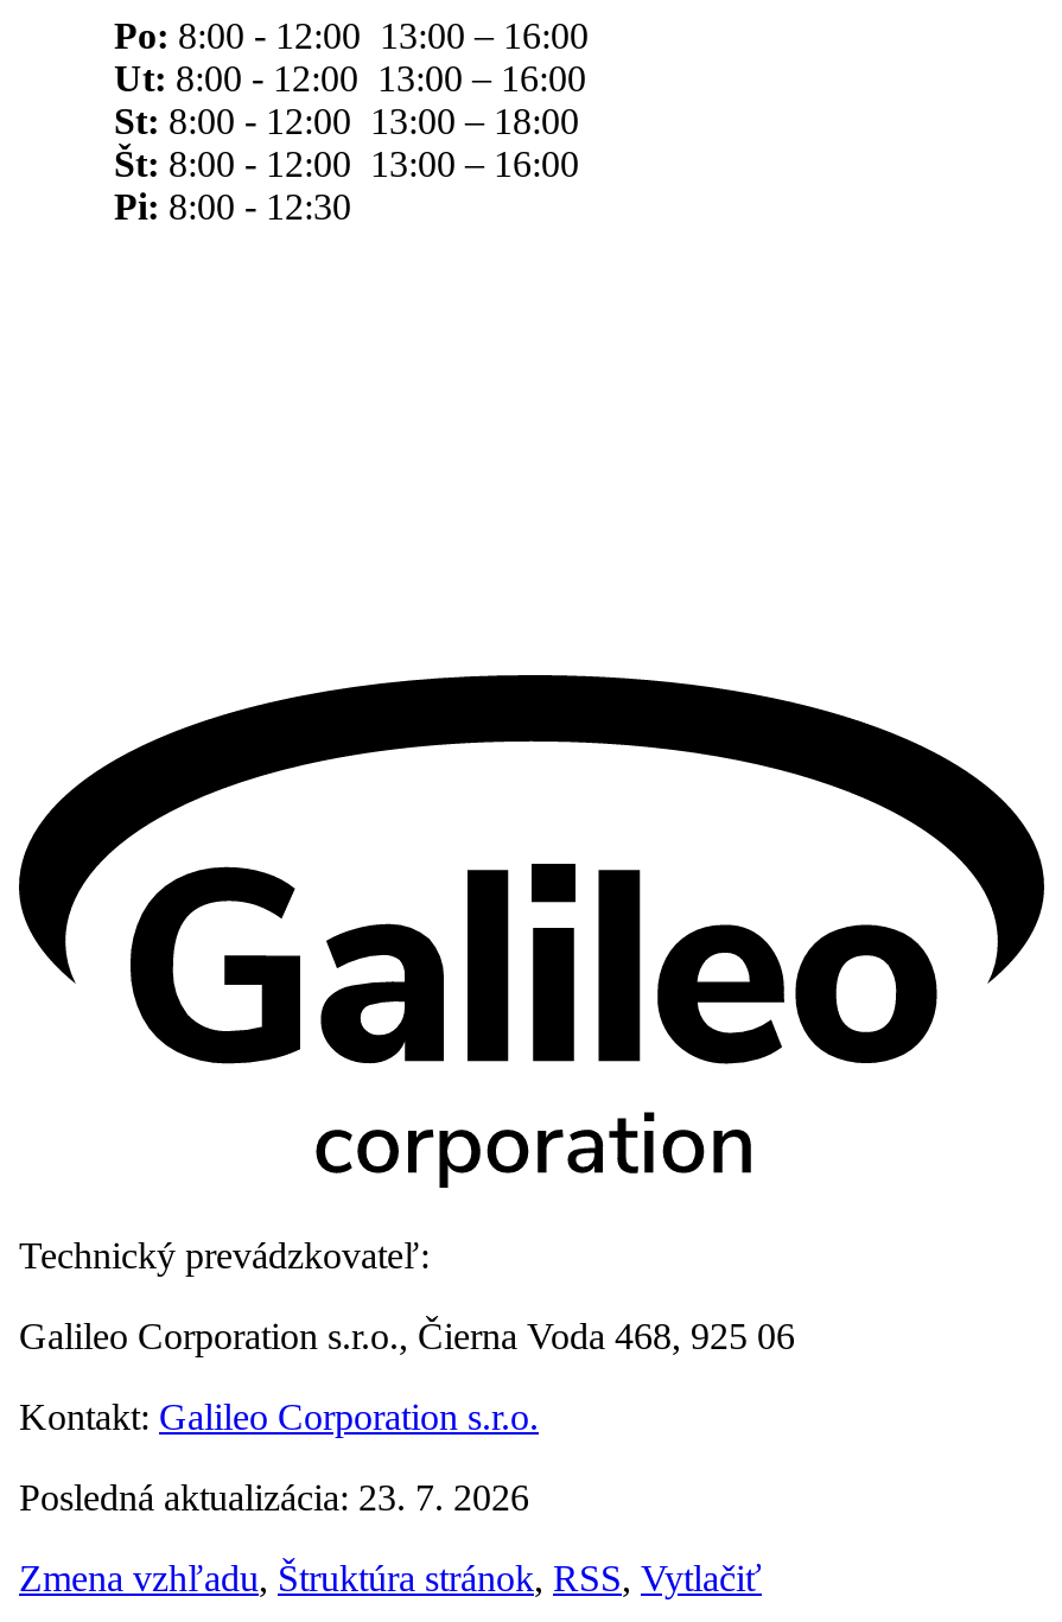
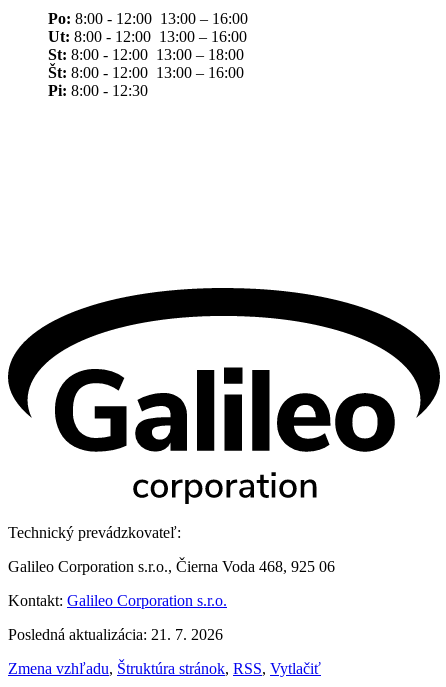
- Posledná aktualizácia: 23. 7. 2026
+ Posledná aktualizácia: 21. 7. 2026
